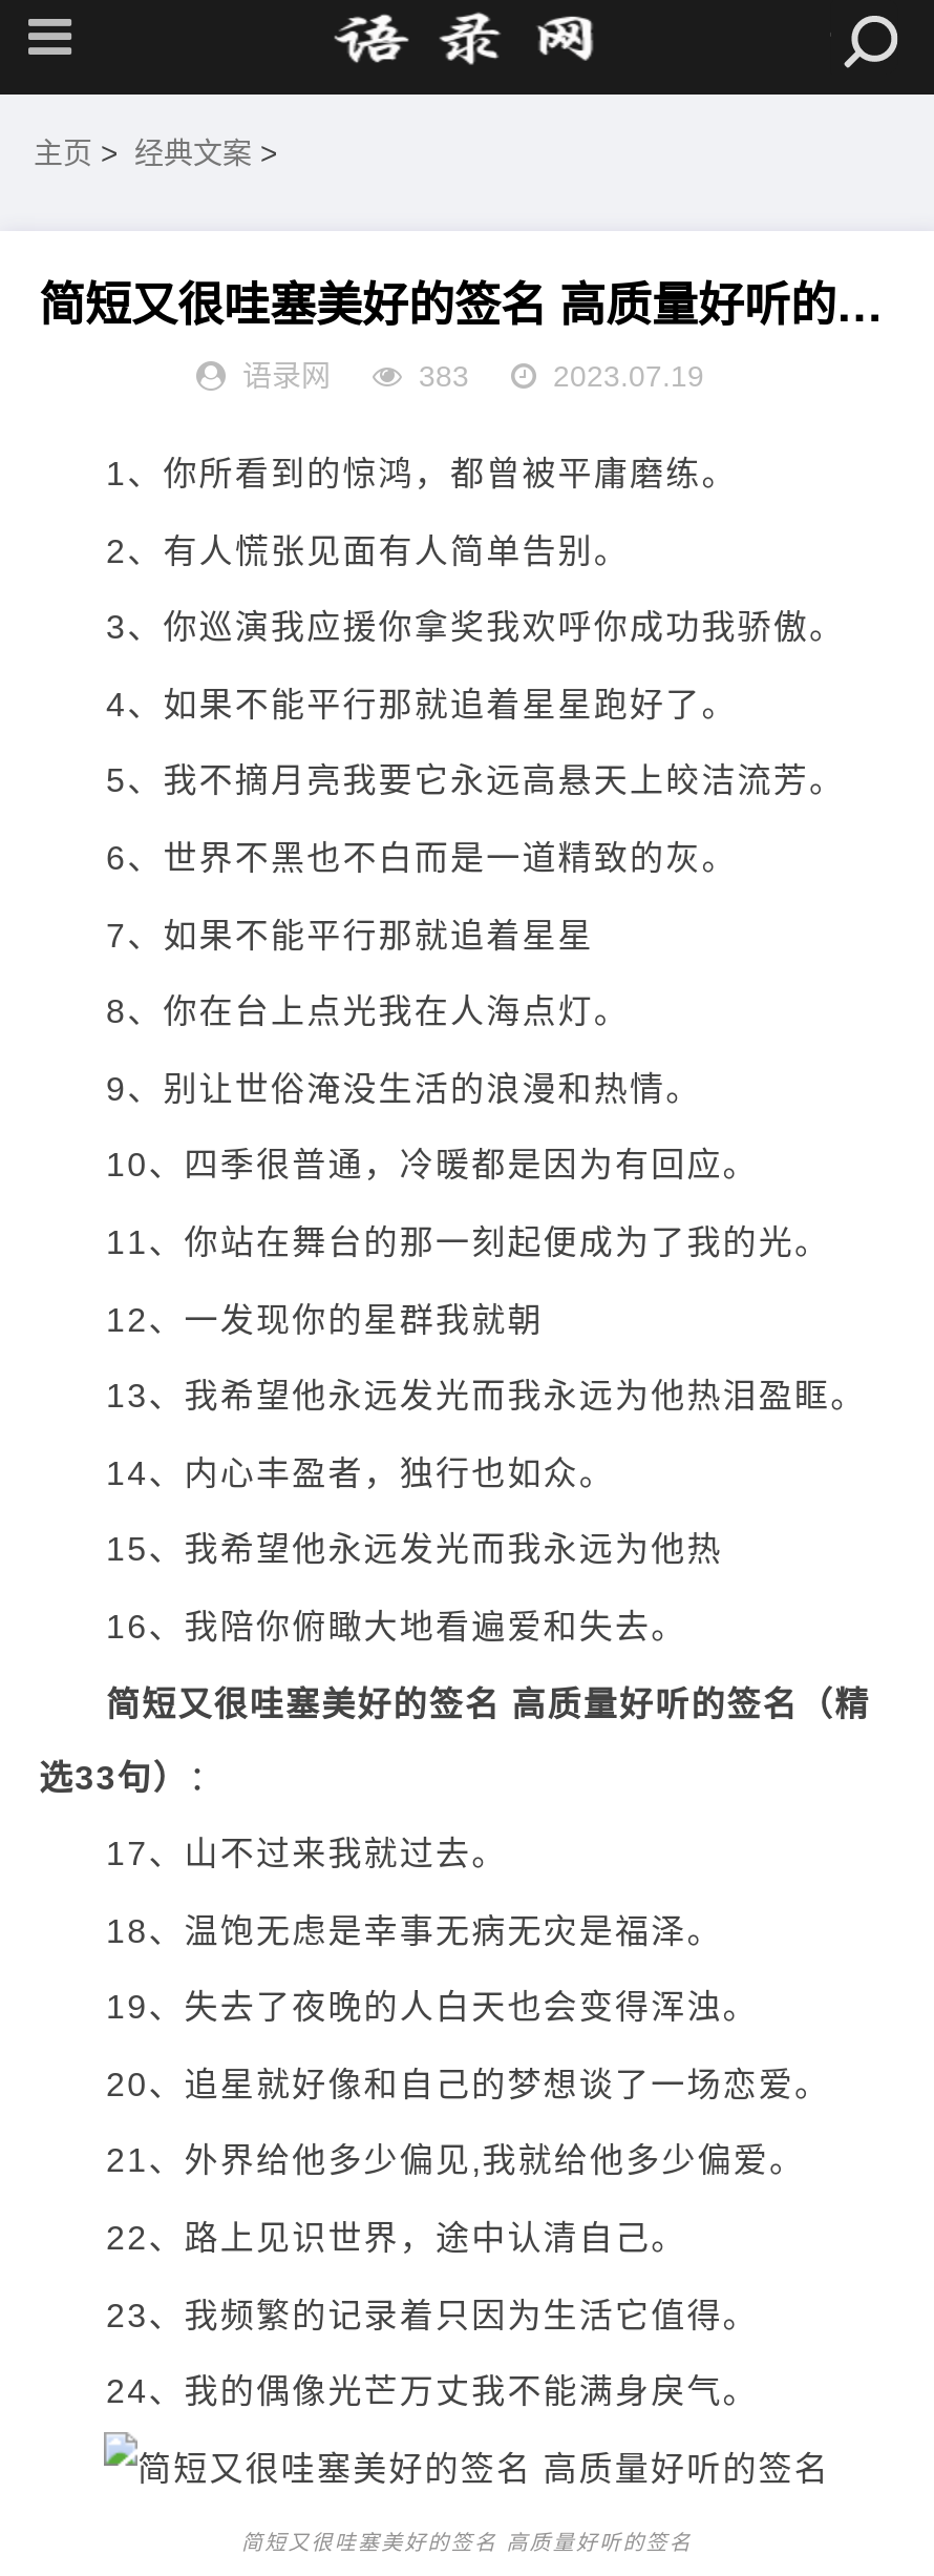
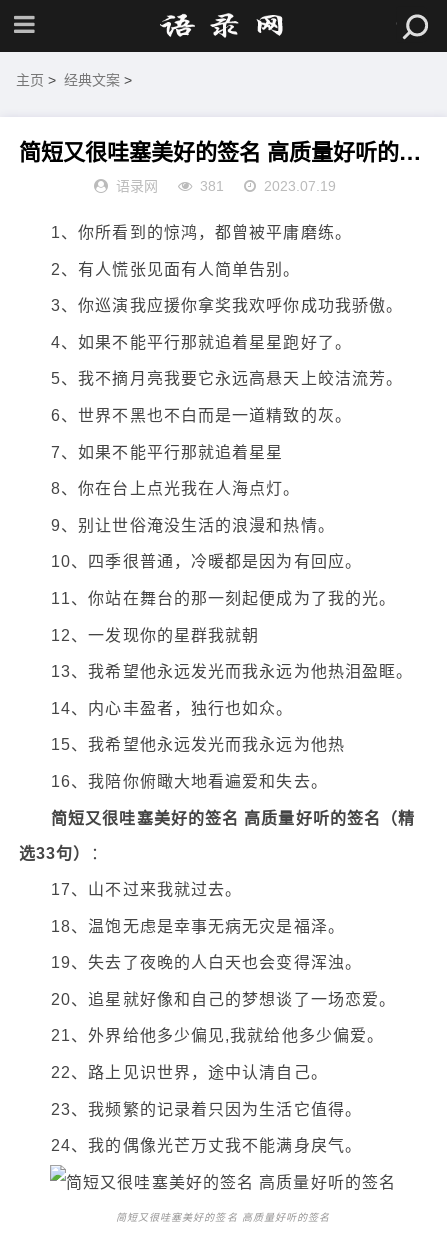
- 383
+ 381
